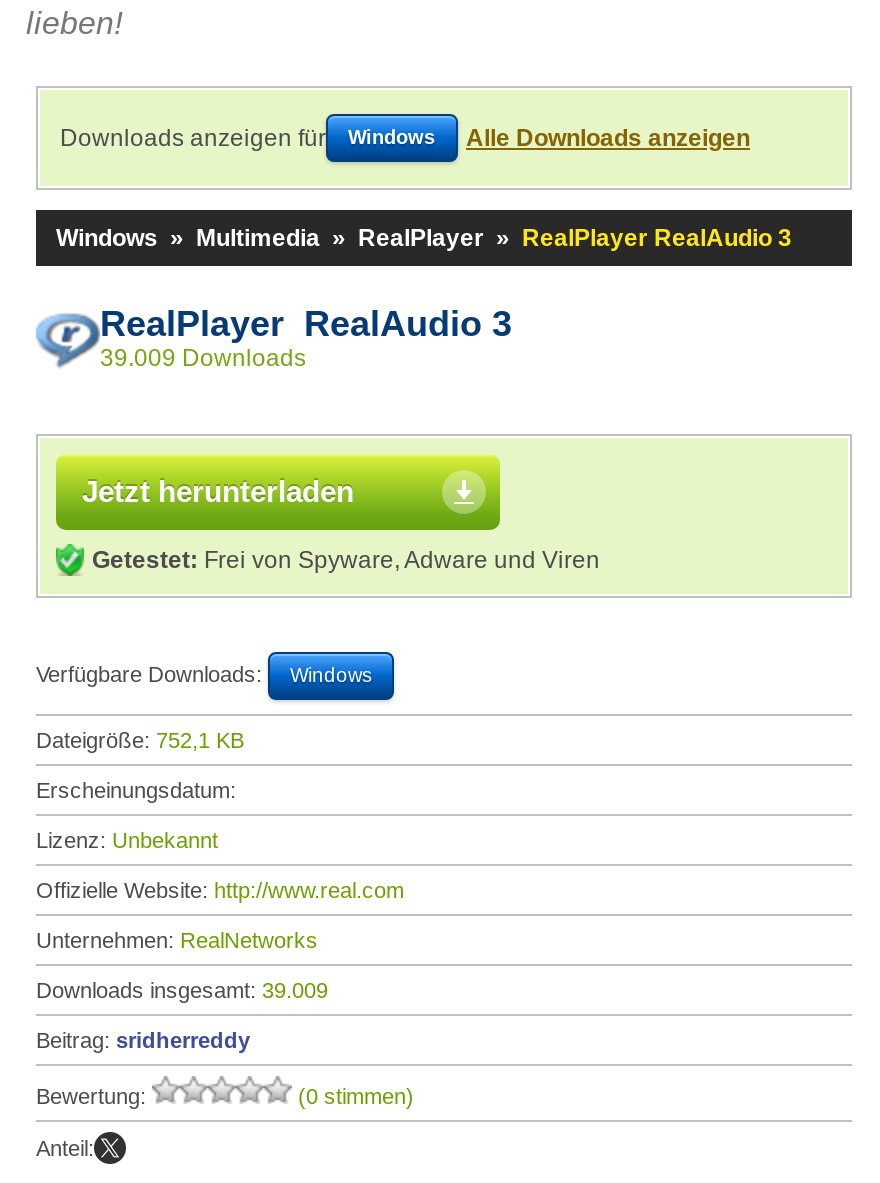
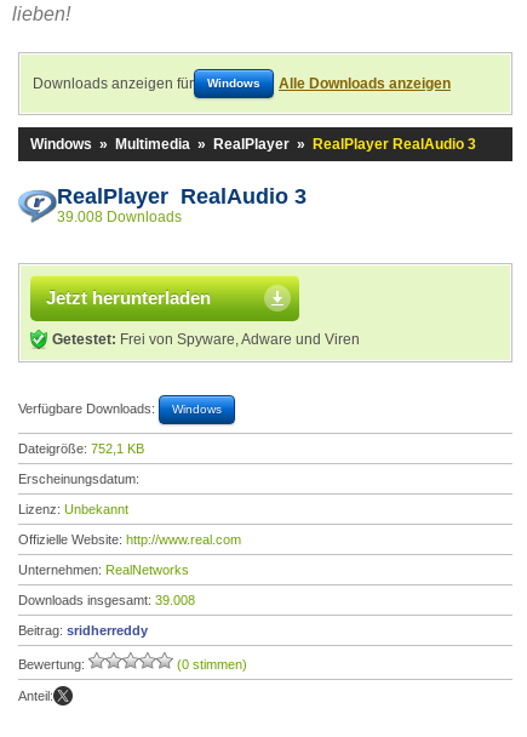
- 39.009 Downloads
+ 39.008 Downloads

- Downloads insgesamt: 39.009
+ Downloads insgesamt: 39.008
